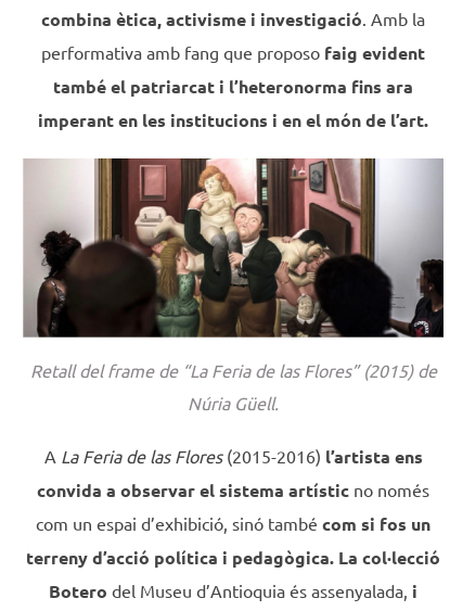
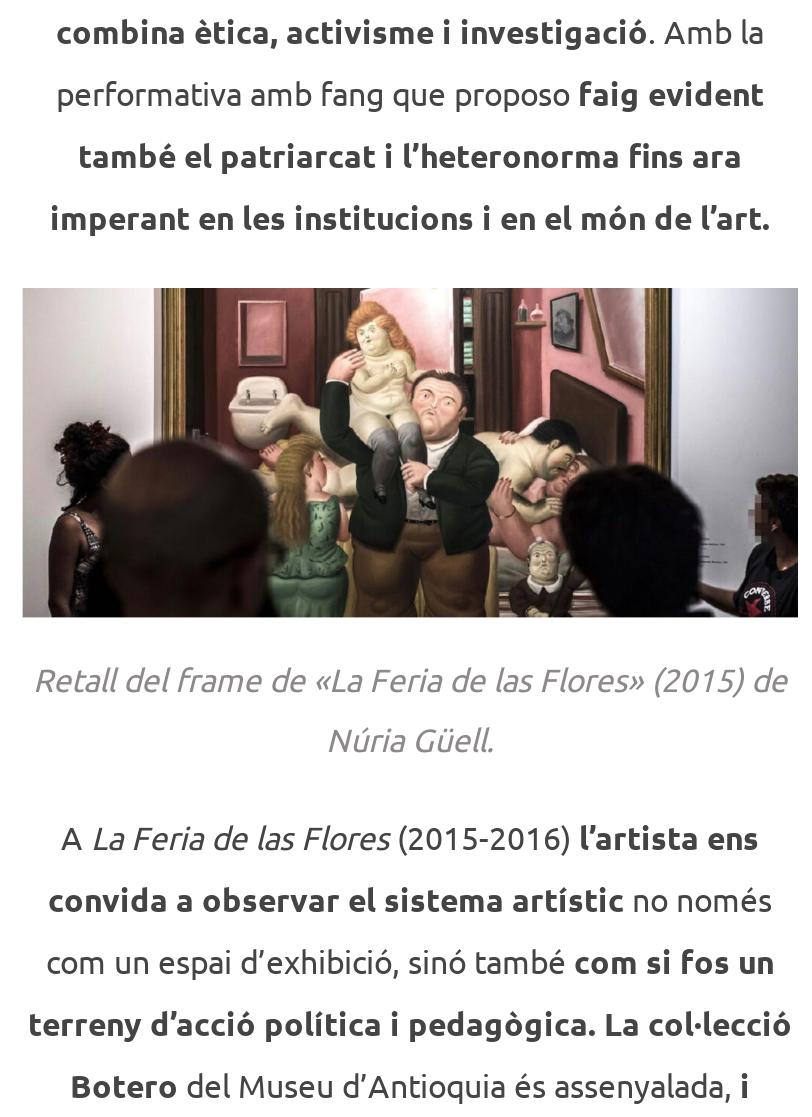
- Retall del frame de “La Feria de las Flores” (2015) de
+ Retall del frame de «La Feria de las Flores» (2015) de
